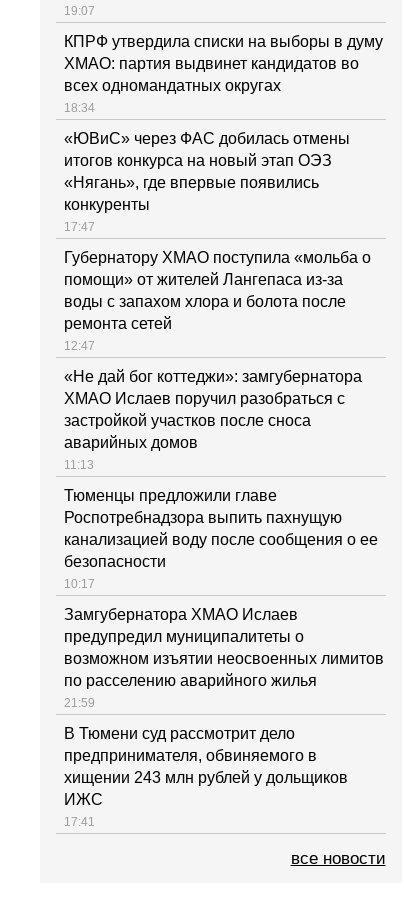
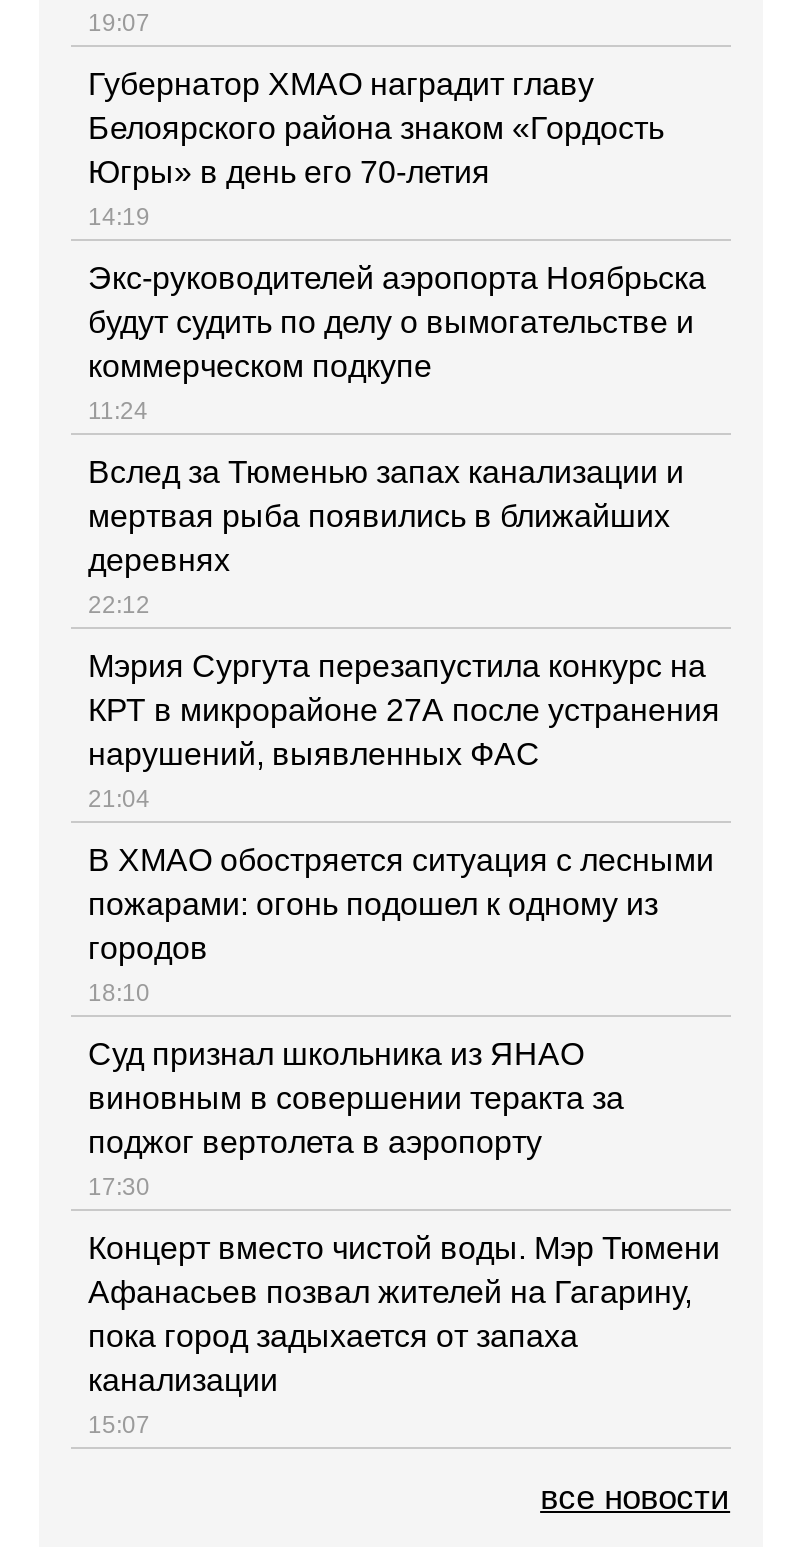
- КПРФ утвердила списки на выборы в думу
- ХМАО: партия выдвинет кандидатов во
- всех одномандатных округах
- 18:34
+ Губернатор ХМАО наградит главу
+ Белоярского района знаком «Гордость
+ Югры» в день его 70-летия
+ 14:19

- «ЮВиС» через ФАС добилась отмены
- итогов конкурса на новый этап ОЭЗ
- «Нягань», где впервые появились
- конкуренты
- 17:47
+ Экс-руководителей аэропорта Ноябрьска
+ будут судить по делу о вымогательстве и
+ коммерческом подкупе
+ 11:24

- Губернатору ХМАО поступила «мольба о
- помощи» от жителей Лангепаса из-за
- воды с запахом хлора и болота после
- ремонта сетей
- 12:47
+ Вслед за Тюменью запах канализации и
+ мертвая рыба появились в ближайших
+ деревнях
+ 22:12

- «Не дай бог коттеджи»: замгубернатора
- ХМАО Ислаев поручил разобраться с
- застройкой участков после сноса
- аварийных домов
- 11:13
+ Мэрия Сургута перезапустила конкурс на
+ КРТ в микрорайоне 27А после устранения
+ нарушений, выявленных ФАС
+ 21:04

- Тюменцы предложили главе
- Роспотребнадзора выпить пахнущую
- канализацией воду после сообщения о ее
- безопасности
- 10:17
+ В ХМАО обостряется ситуация с лесными
+ пожарами: огонь подошел к одному из
+ городов
+ 18:10

- Замгубернатора ХМАО Ислаев
- предупредил муниципалитеты о
- возможном изъятии неосвоенных лимитов
- по расселению аварийного жилья
- 21:59
+ Суд признал школьника из ЯНАО
+ виновным в совершении теракта за
+ поджог вертолета в аэропорту
+ 17:30

- В Тюмени суд рассмотрит дело
- предпринимателя, обвиняемого в
- хищении 243 млн рублей у дольщиков
- ИЖС
- 17:41
+ Концерт вместо чистой воды. Мэр Тюмени
+ Афанасьев позвал жителей на Гагарину,
+ пока город задыхается от запаха
+ канализации
+ 15:07
